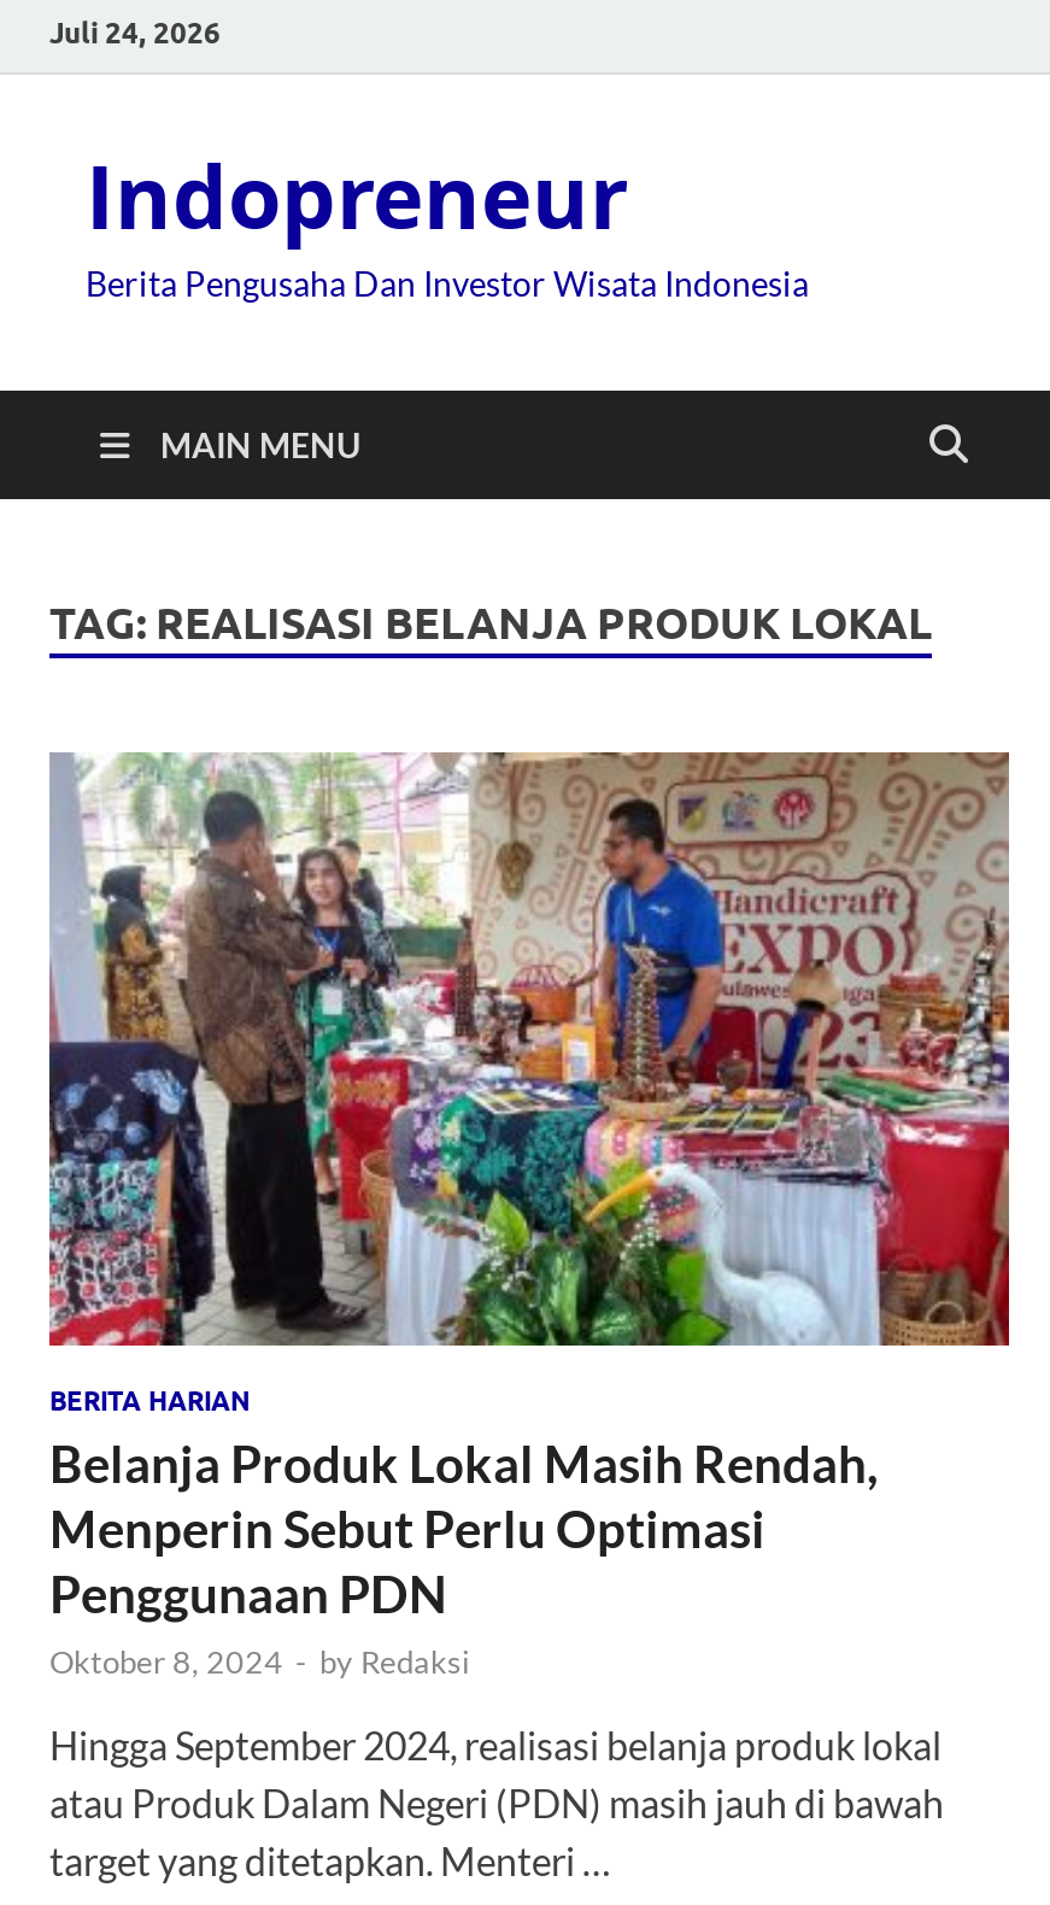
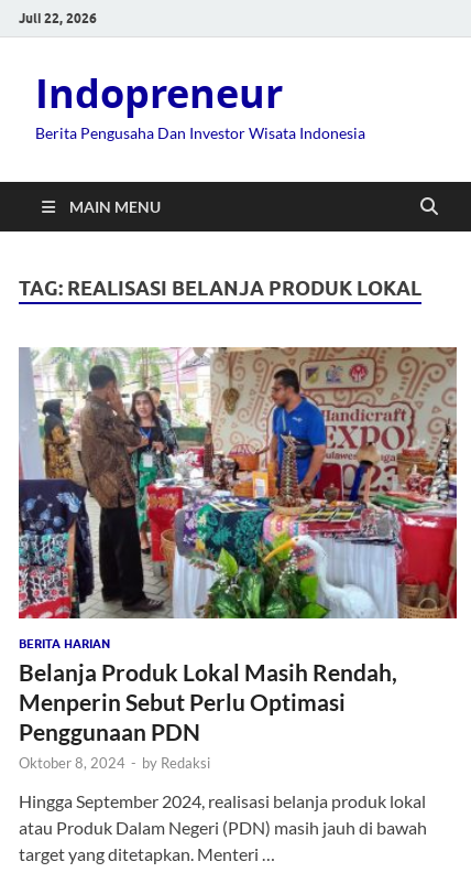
- Juli 24, 2026
+ Juli 22, 2026
